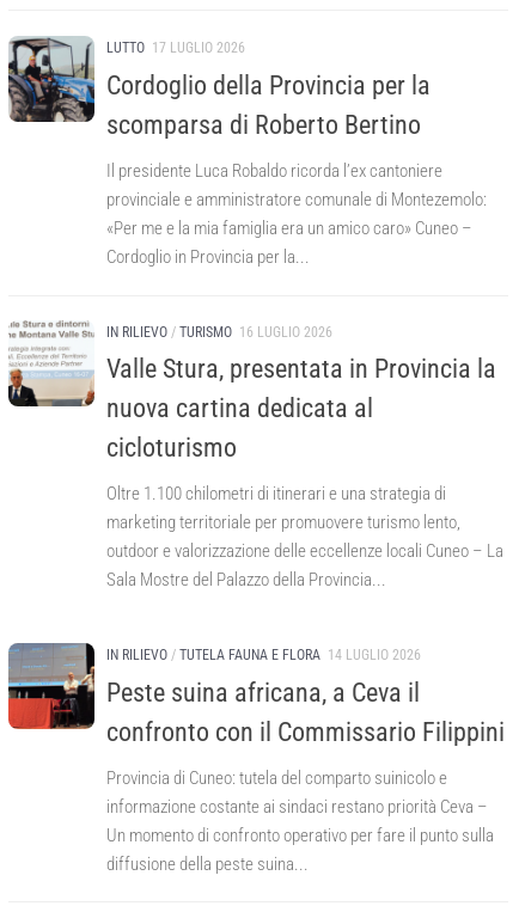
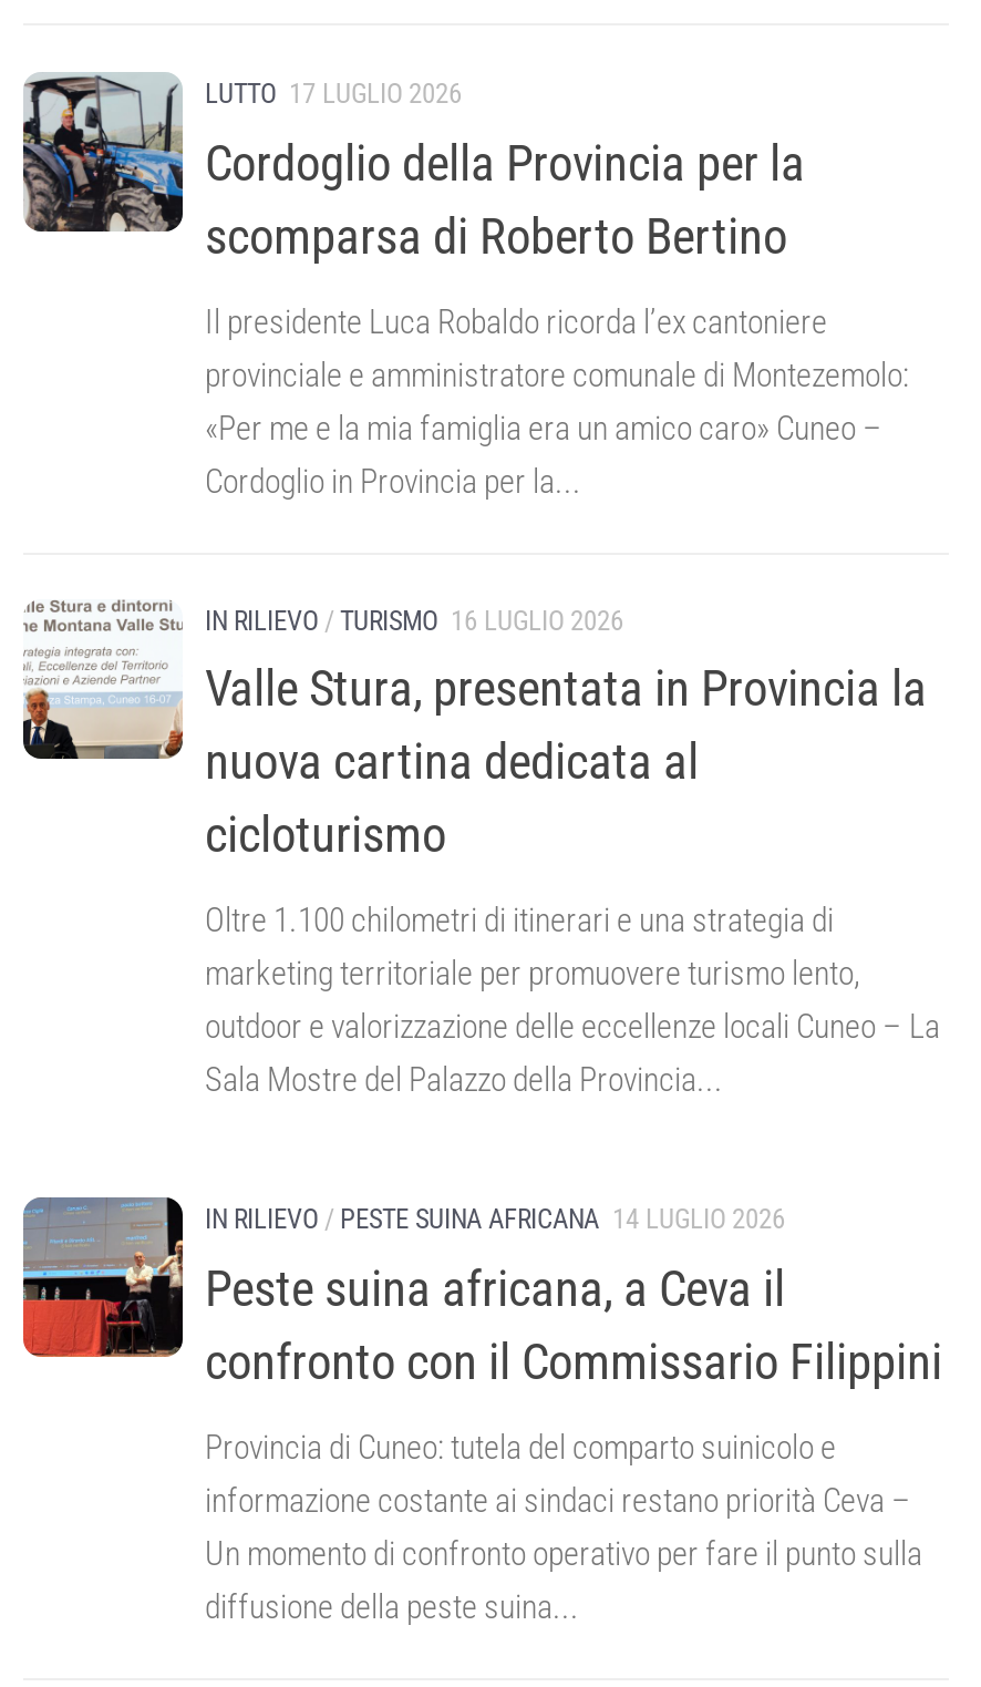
- IN RILIEVO / TUTELA FAUNA E FLORA 14 LUGLIO 2026
+ IN RILIEVO / PESTE SUINA AFRICANA 14 LUGLIO 2026
